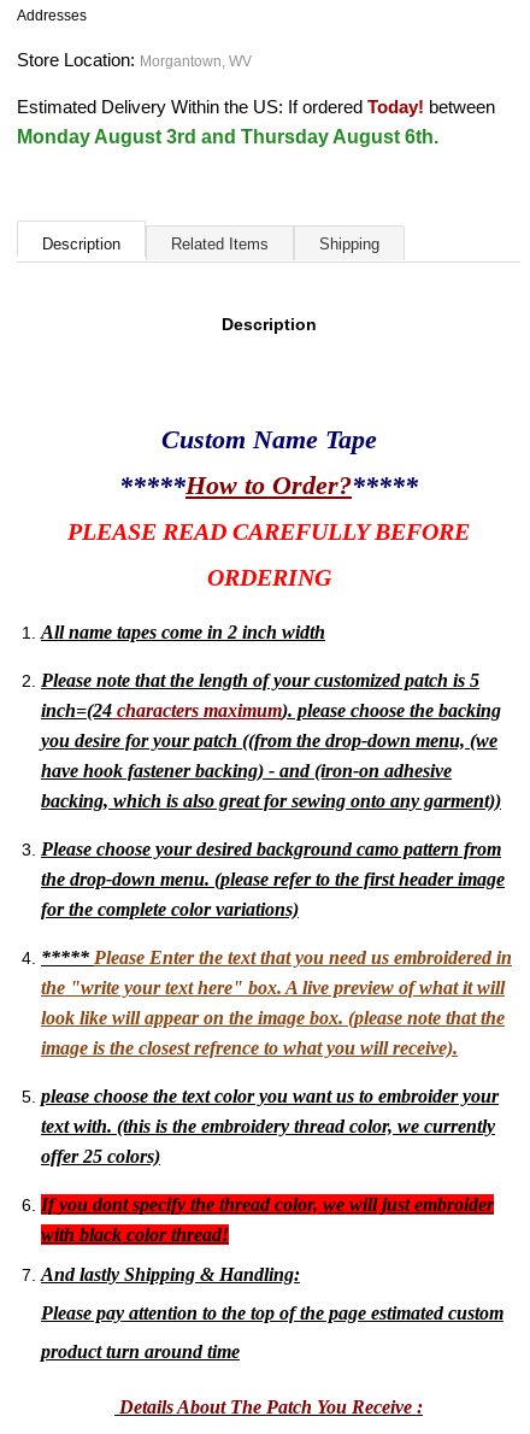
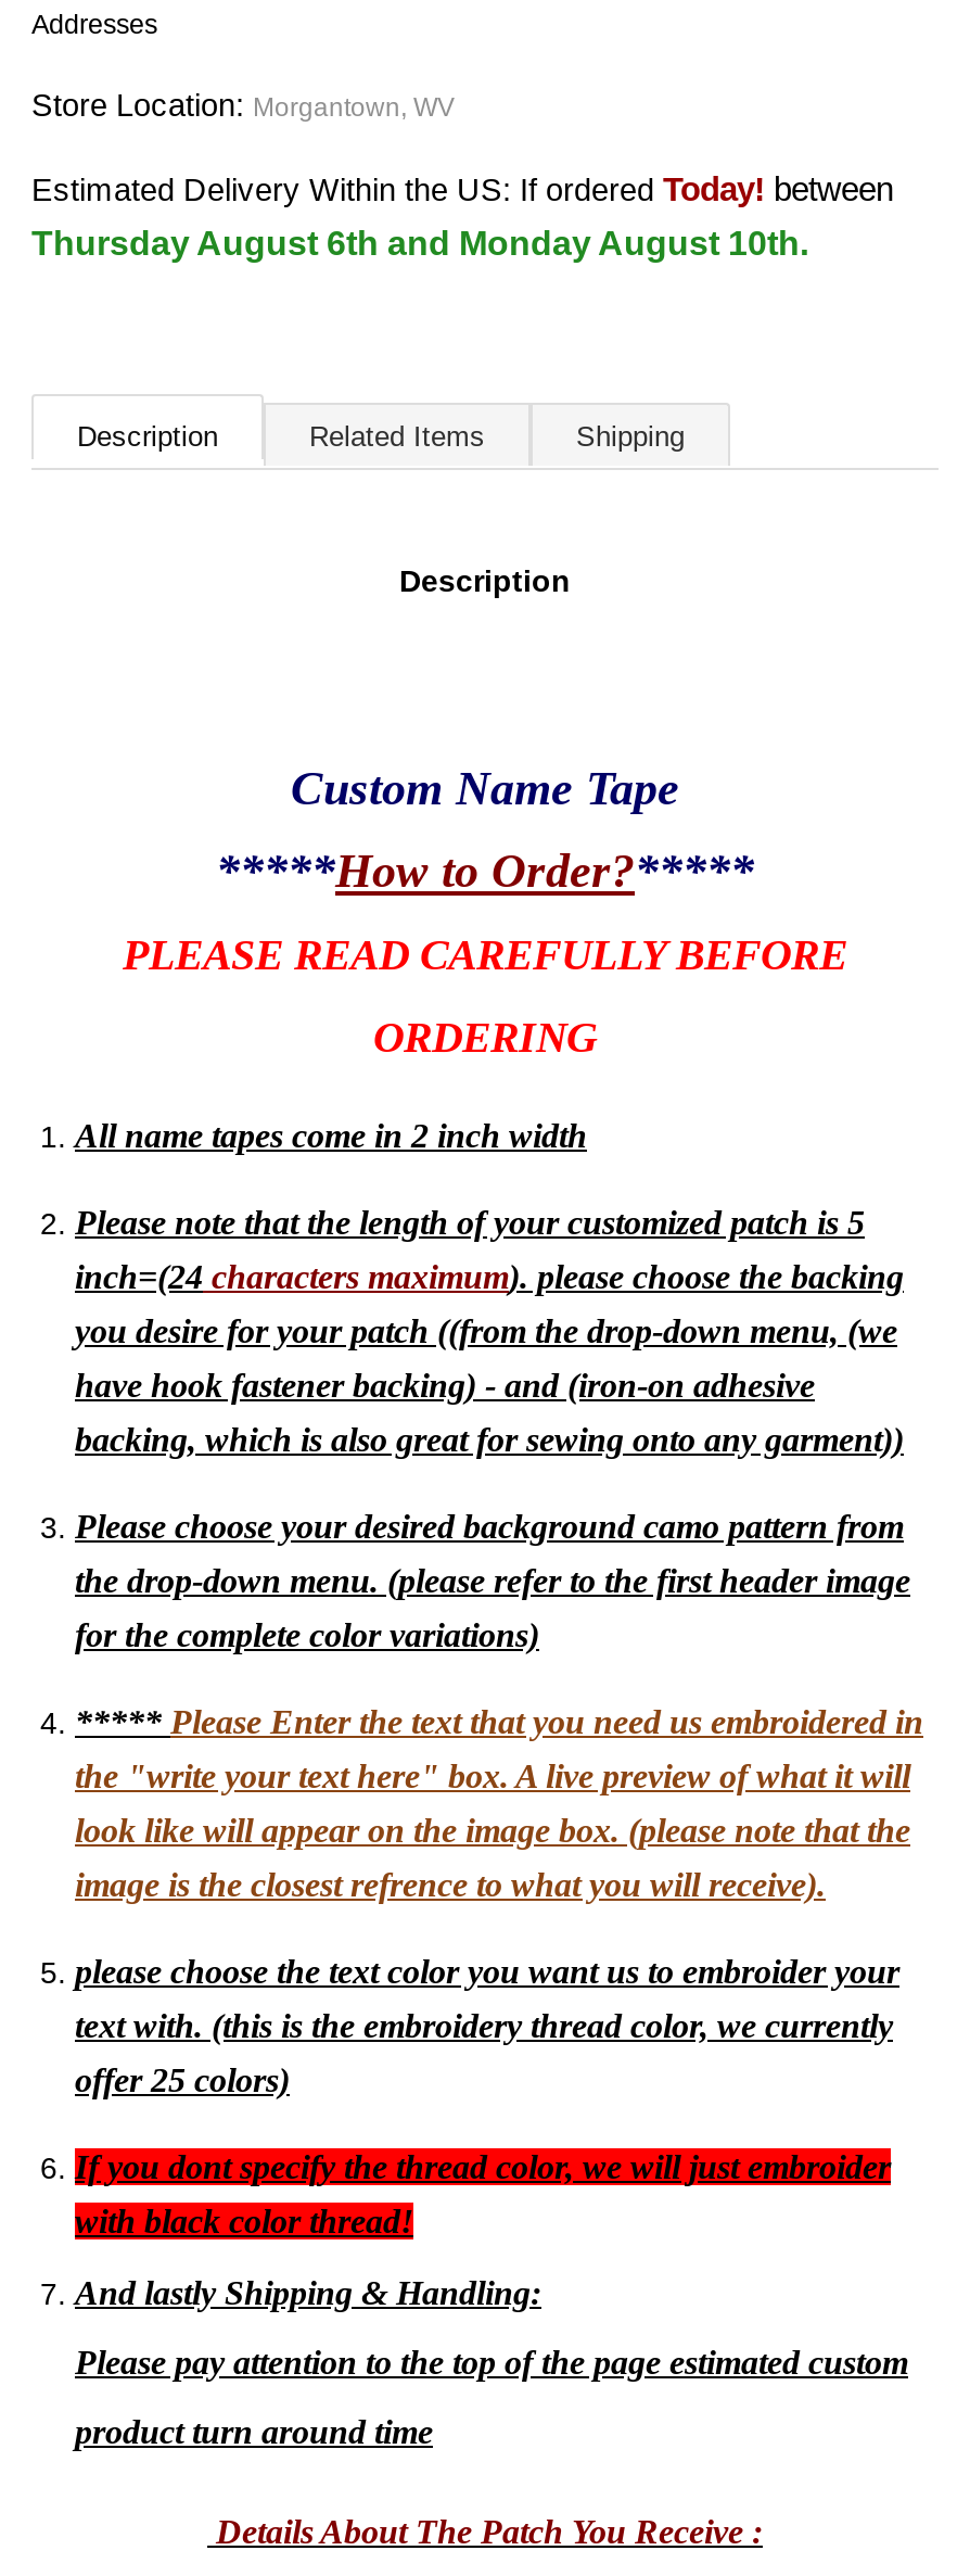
- Monday August 3rd and Thursday August 6th.
+ Thursday August 6th and Monday August 10th.
